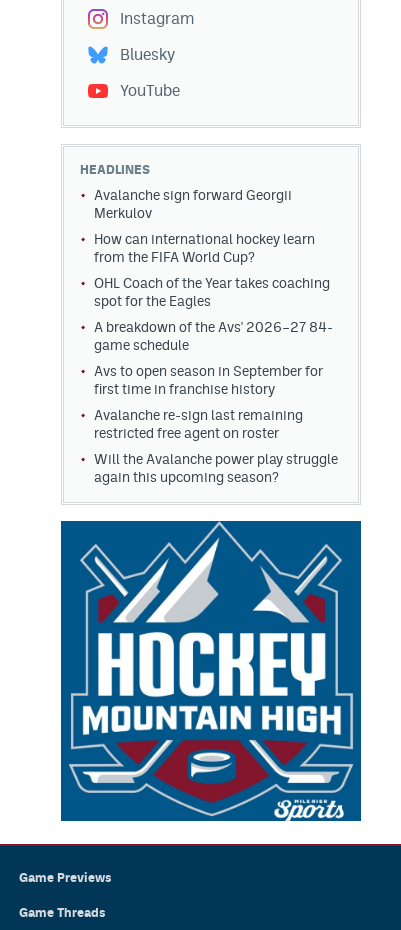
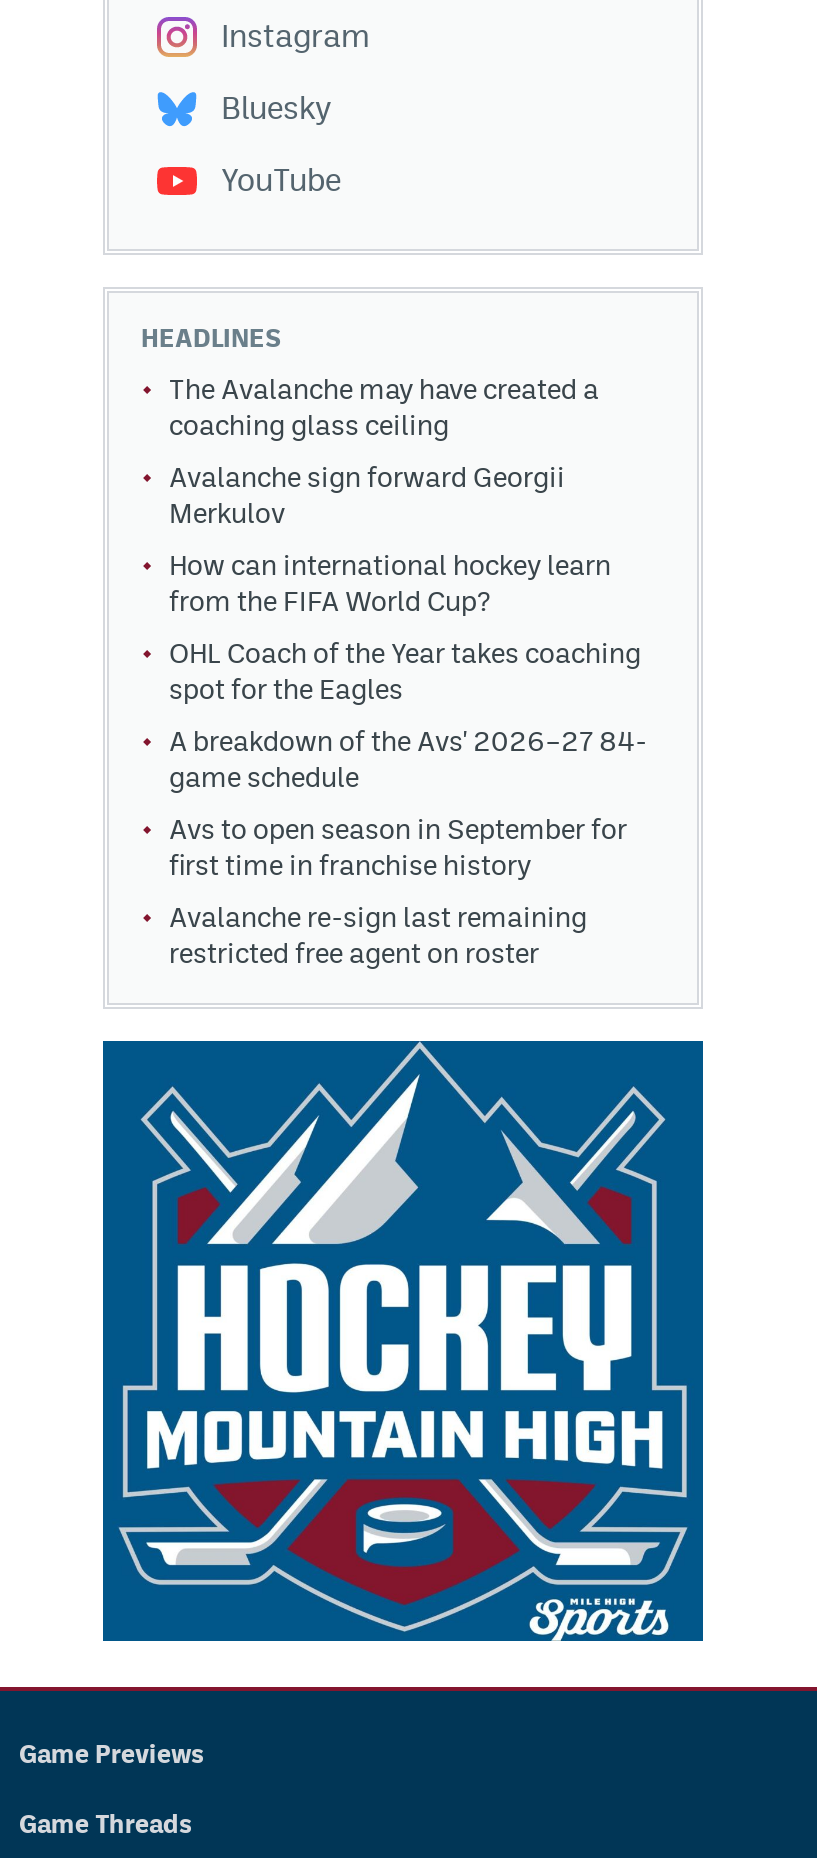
+ The Avalanche may have created a
+ coaching glass ceiling

moved down: Avalanche sign forward Georgii | Merkulov | How can international hockey learn | ... | Avalanche re-sign last remaining | restricted free agent on roster

- Will the Avalanche power play struggle
- again this upcoming season?
